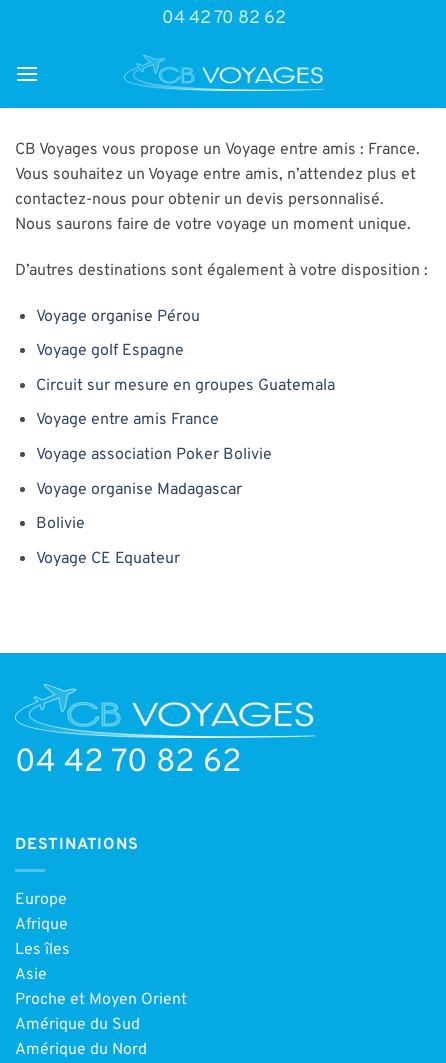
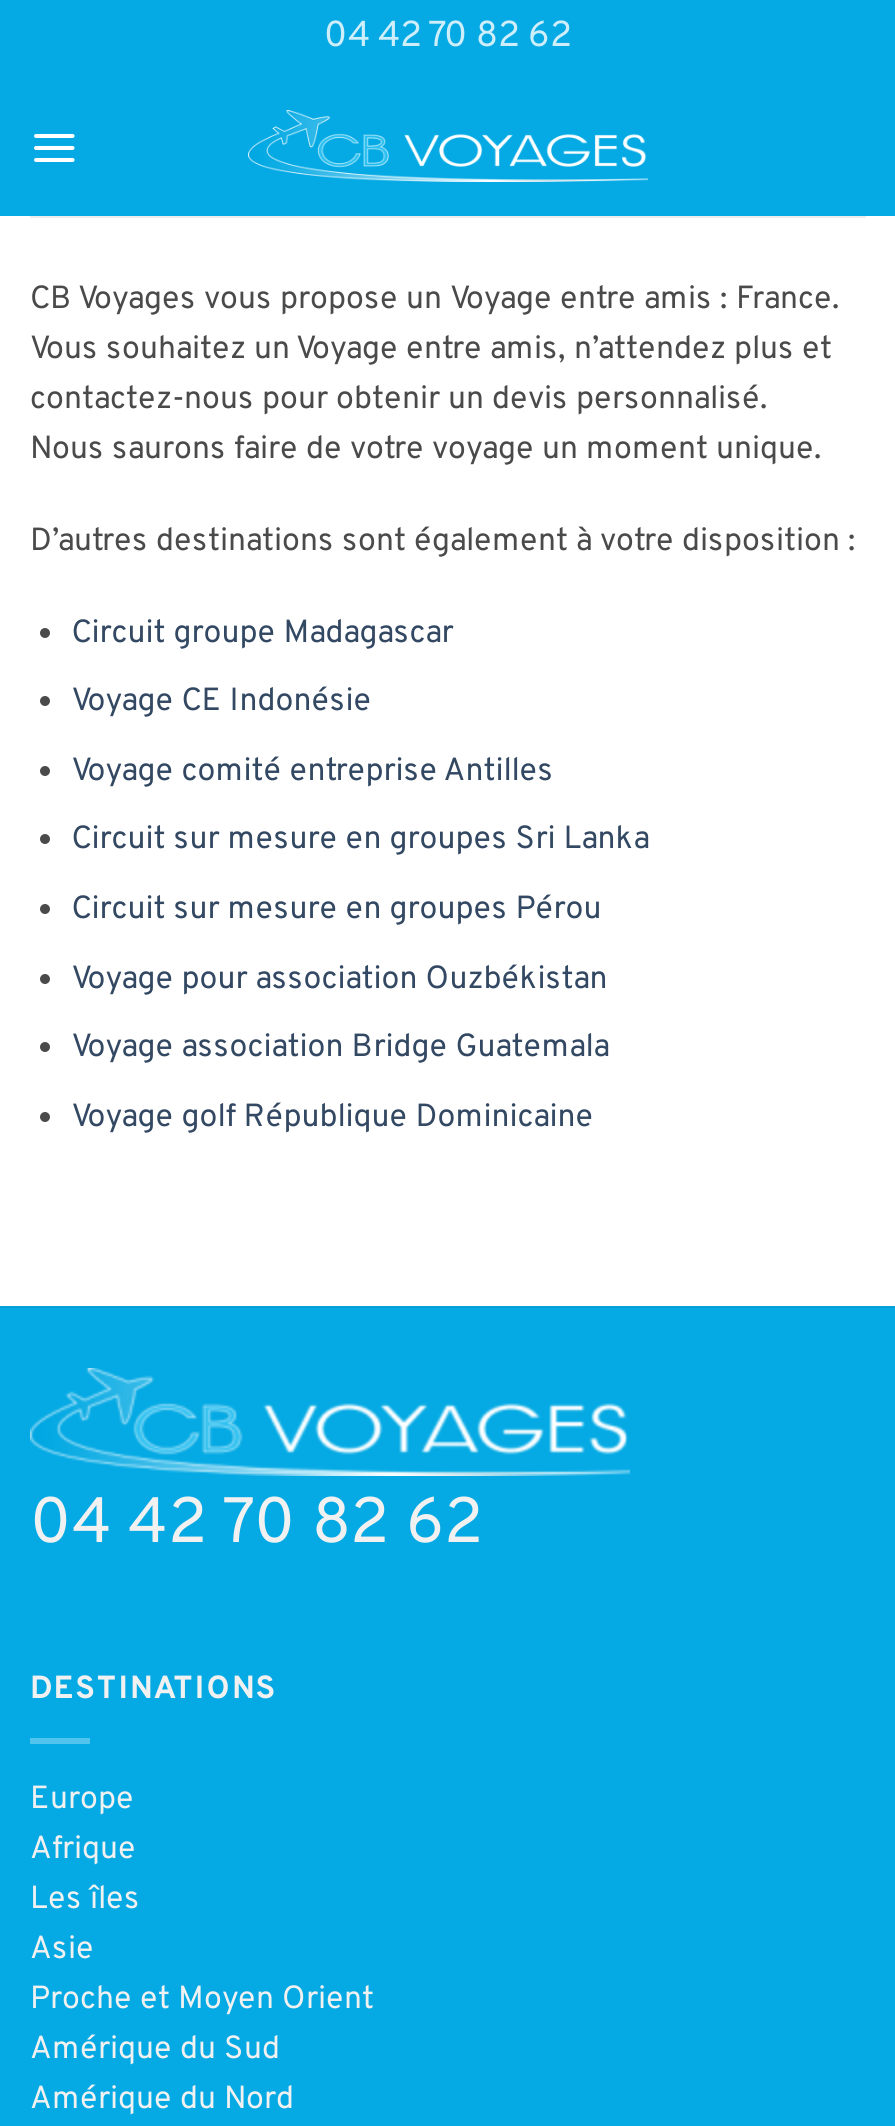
- Voyage organise Pérou
+ Circuit groupe Madagascar

- Voyage golf Espagne
+ Voyage CE Indonésie

- Circuit sur mesure en groupes Guatemala
+ Voyage comité entreprise Antilles

- Voyage entre amis France
+ Circuit sur mesure en groupes Sri Lanka

- Voyage association Poker Bolivie
+ Circuit sur mesure en groupes Pérou

- Voyage organise Madagascar
+ Voyage pour association Ouzbékistan

- Bolivie
+ Voyage association Bridge Guatemala

- Voyage CE Equateur
+ Voyage golf République Dominicaine
